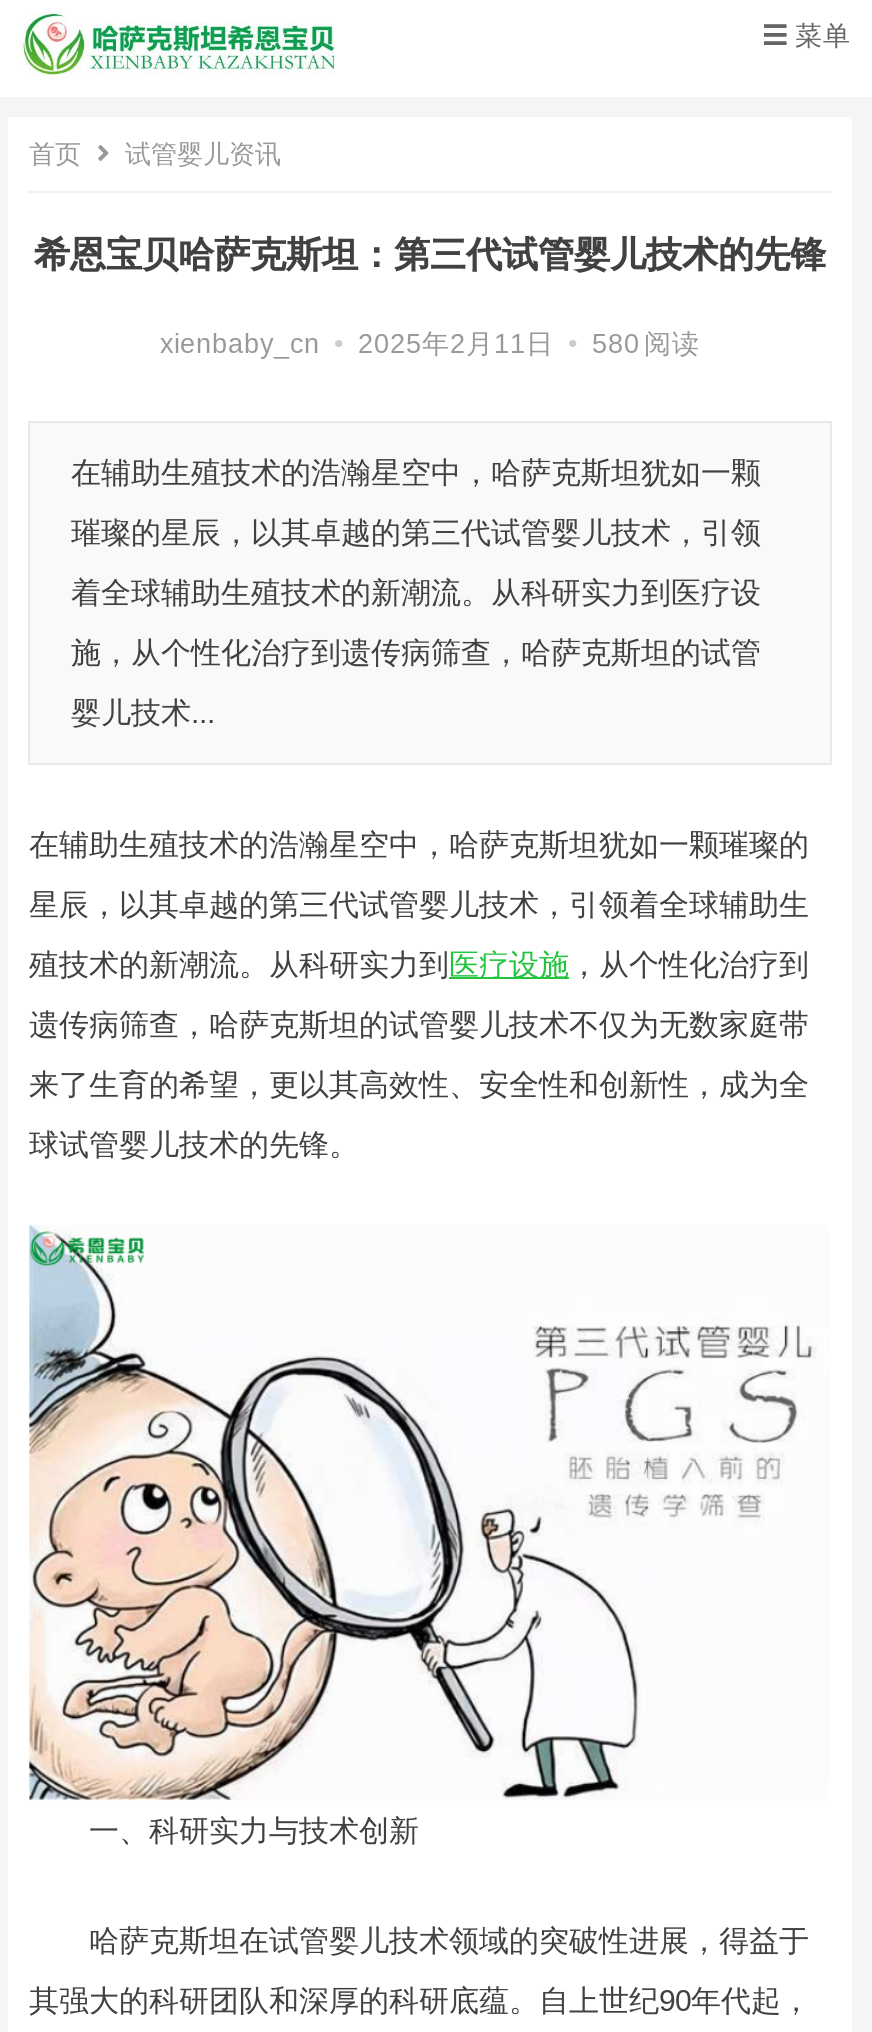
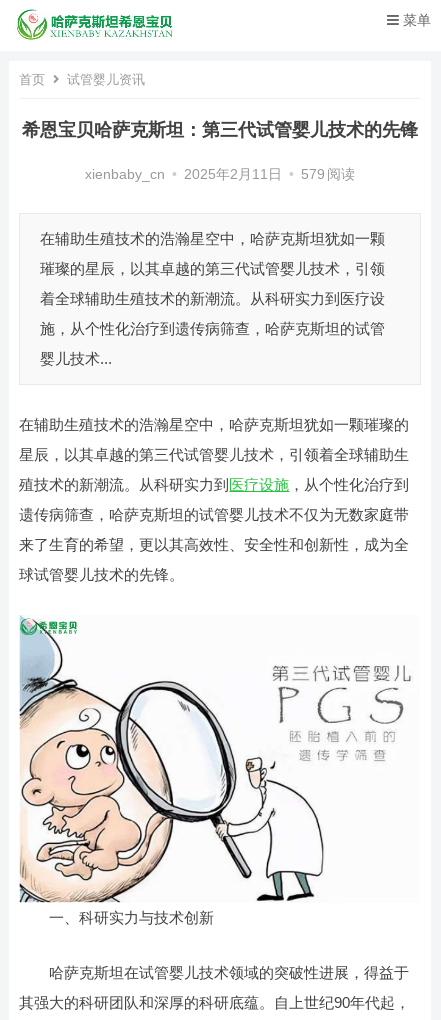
- xienbaby_cn • 2025年2月11日 • 580 阅读
+ xienbaby_cn • 2025年2月11日 • 579 阅读
